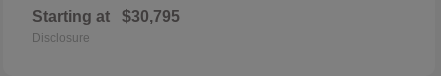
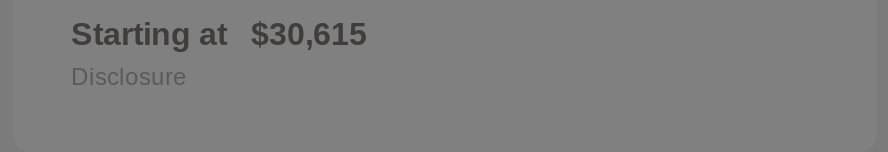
- Starting at $30,795
+ Starting at $30,615
